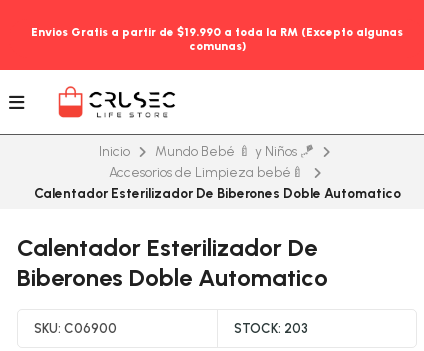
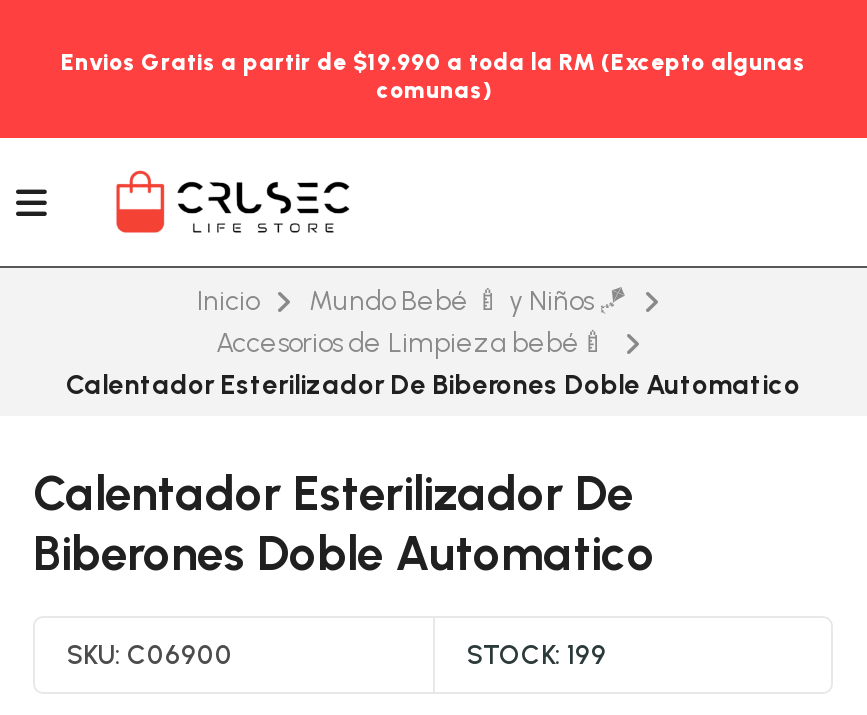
- STOCK: 203
+ STOCK: 199
